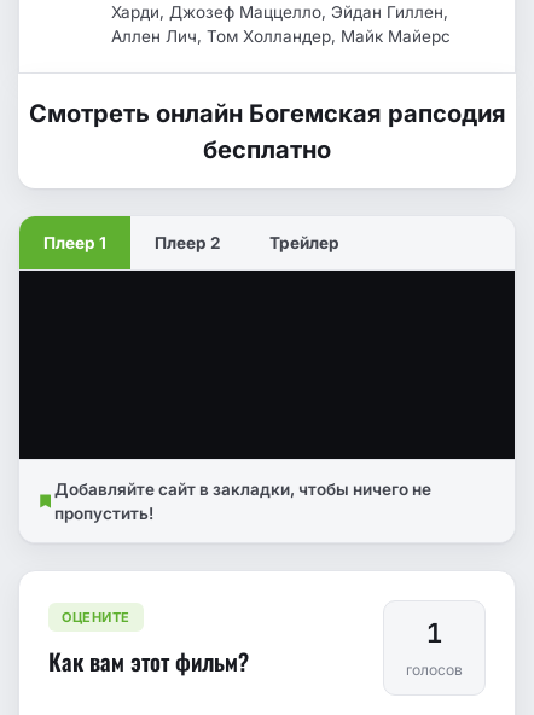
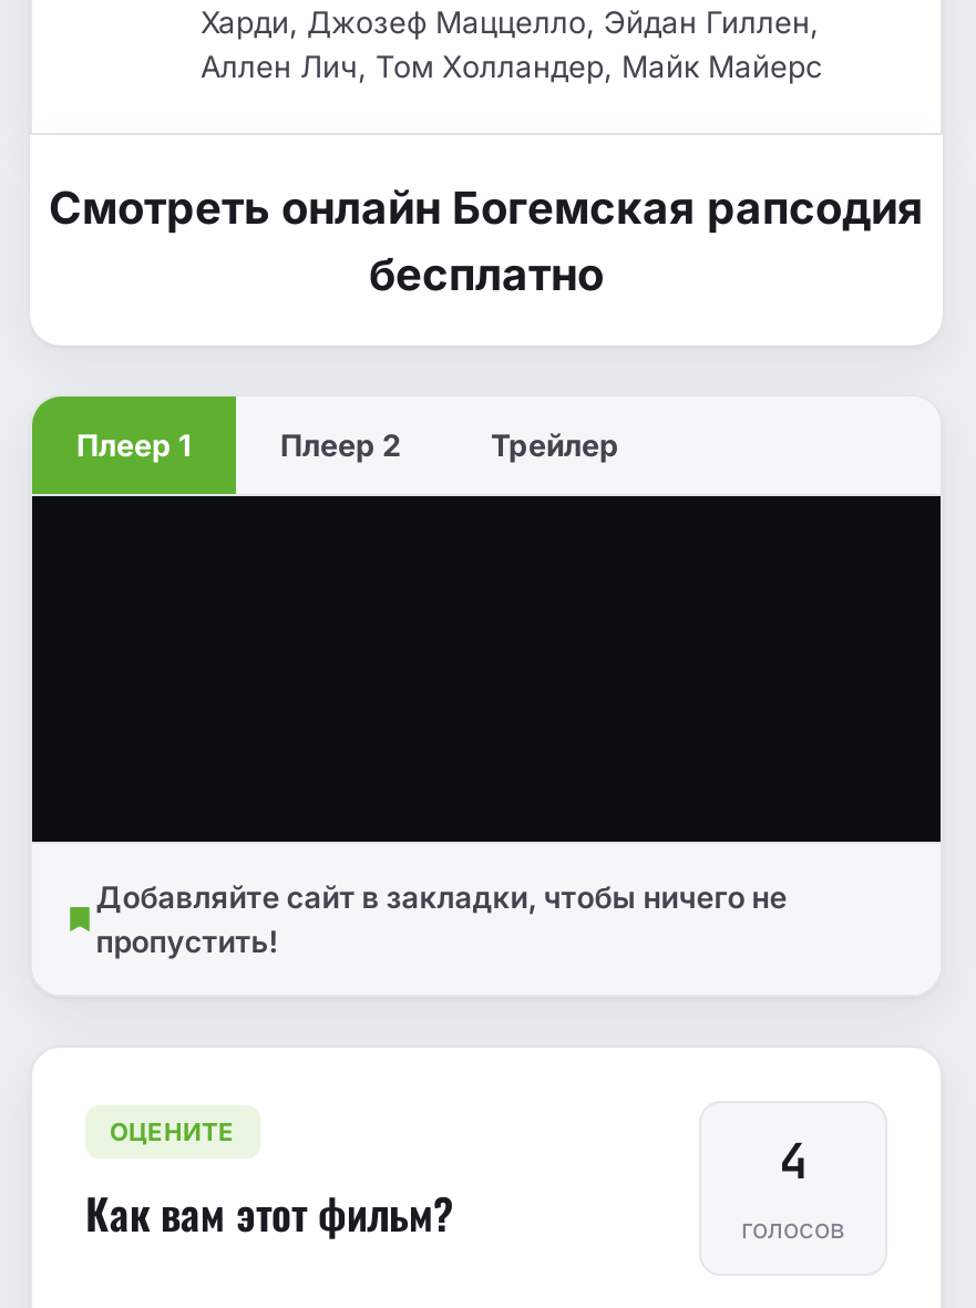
- 1
+ 4
